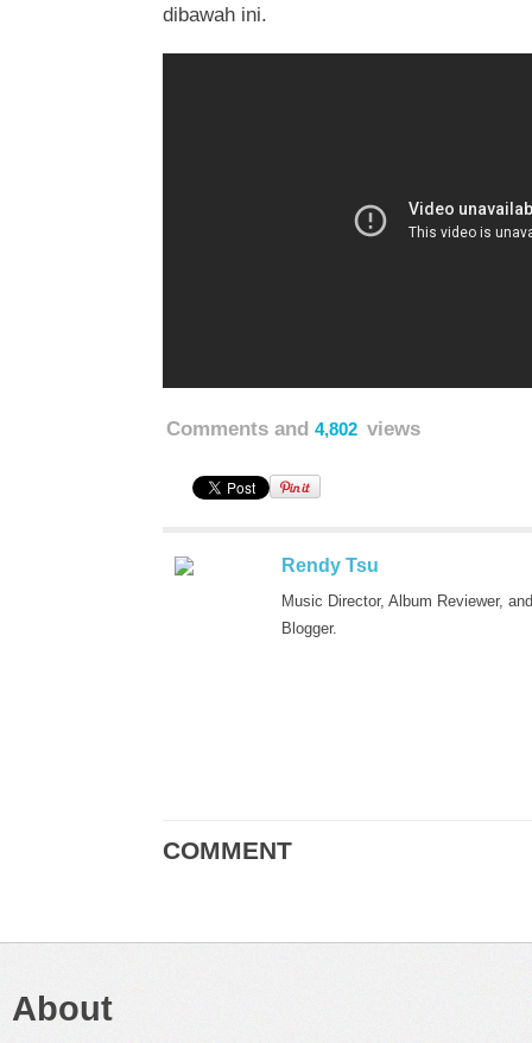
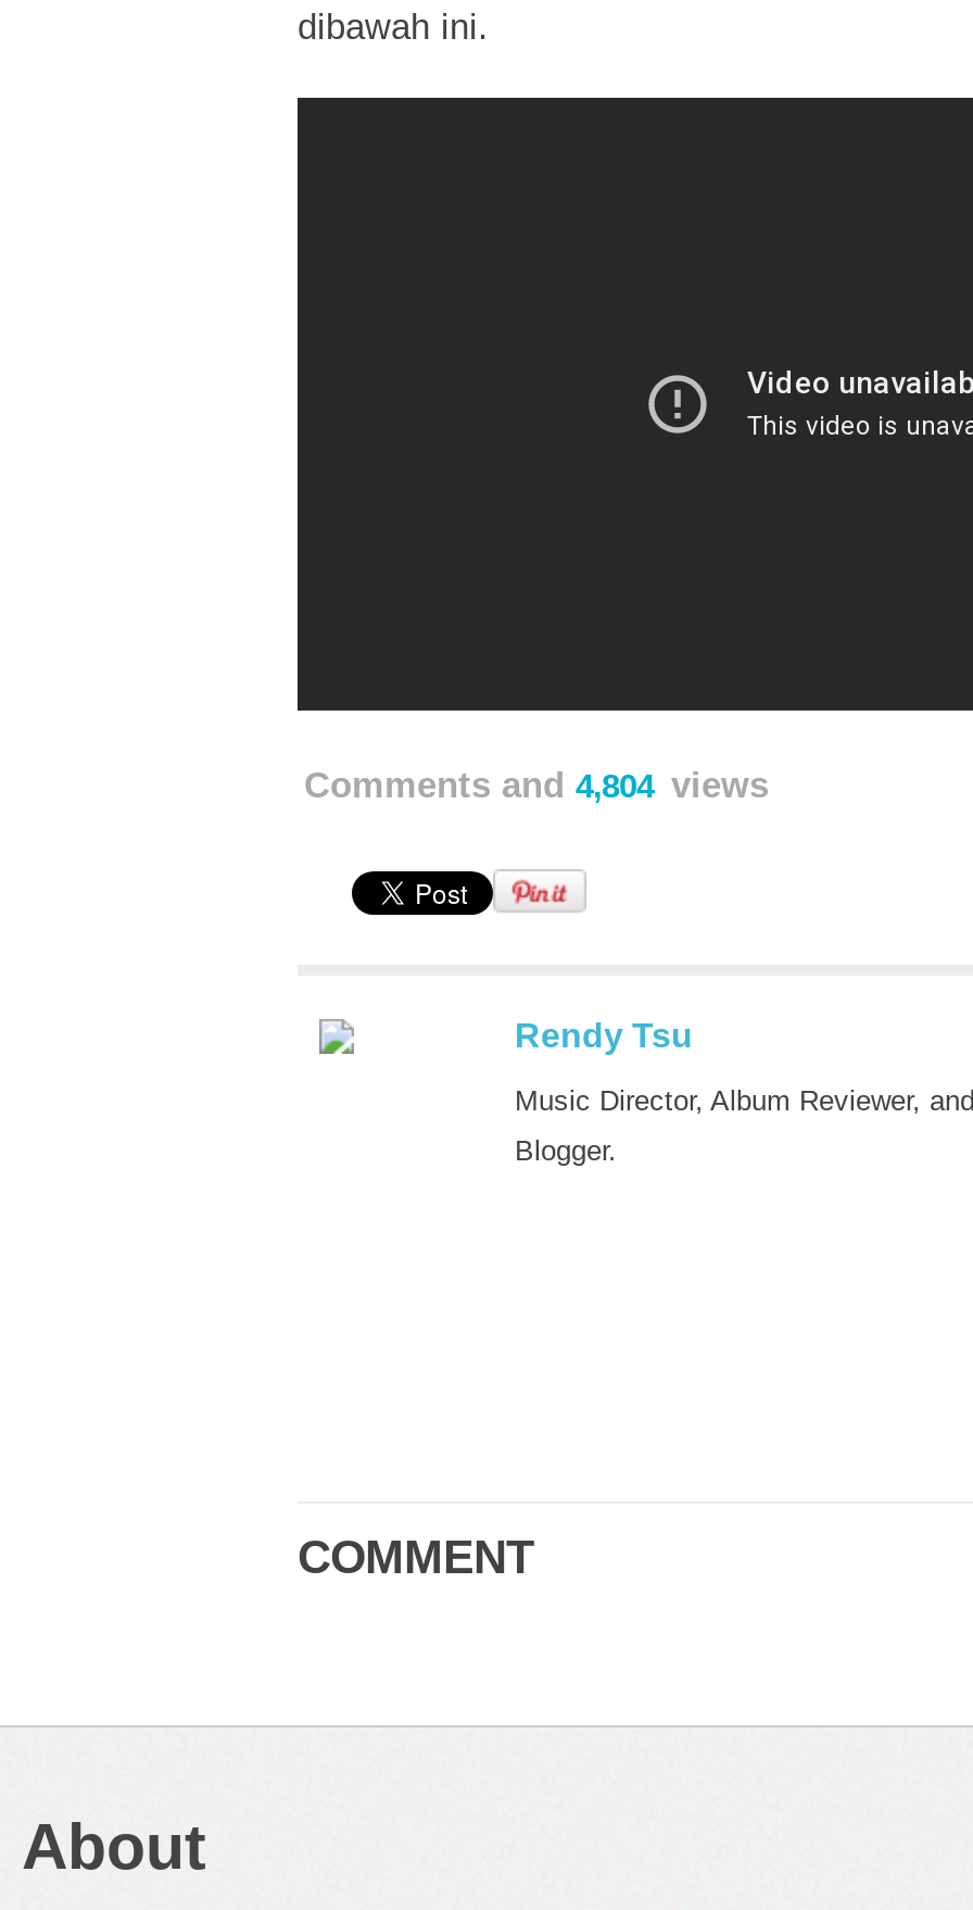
- Comments and 4,802 views
+ Comments and 4,804 views
